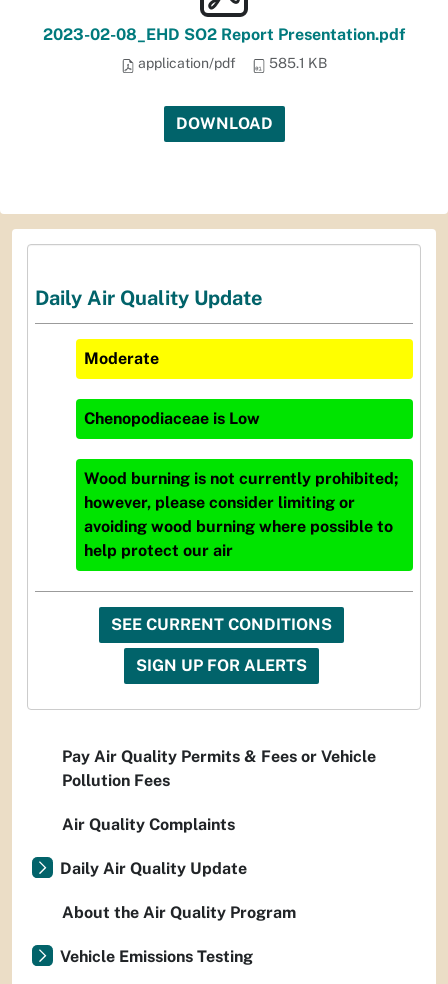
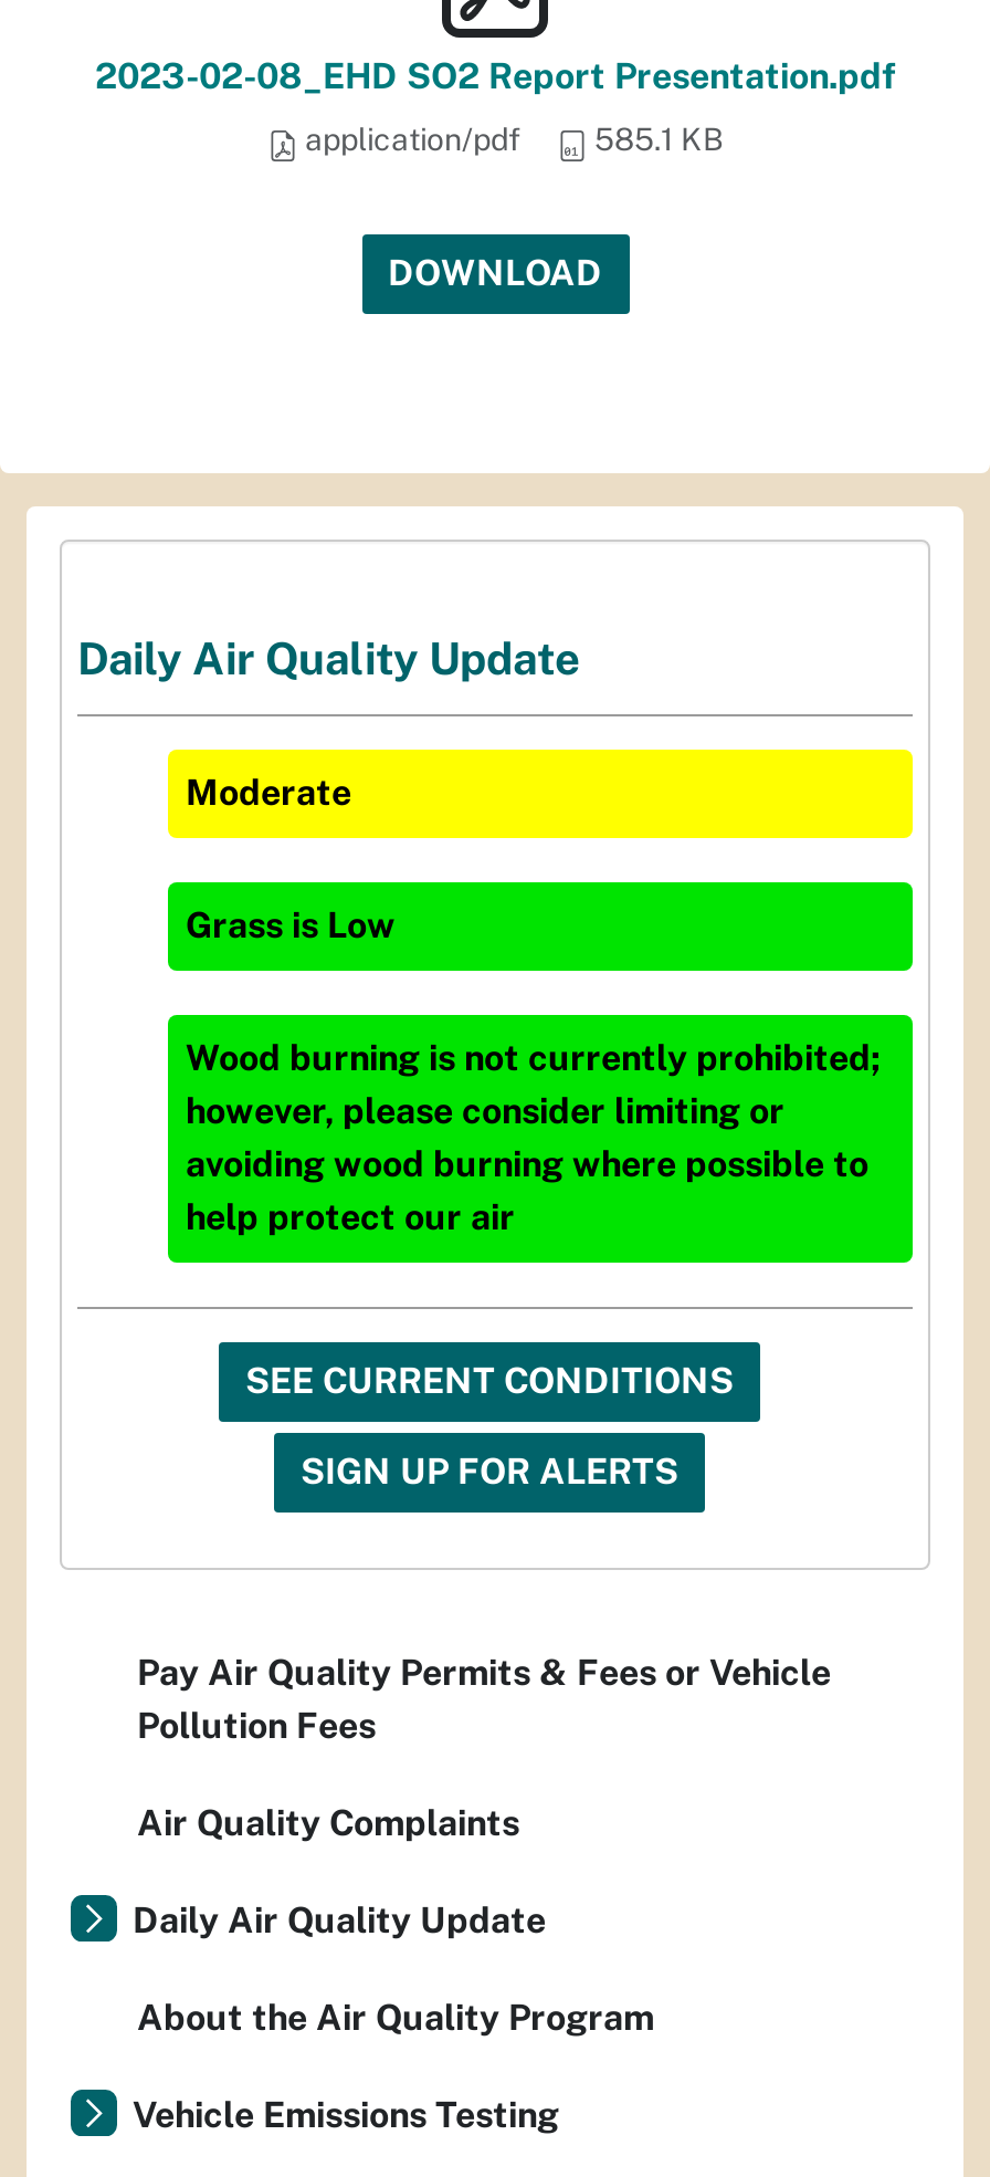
- Chenopodiaceae is Low
+ Grass is Low
